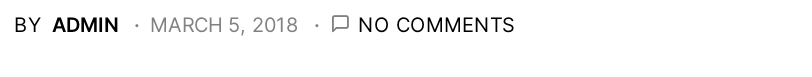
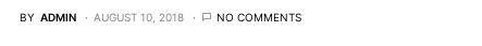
- BY ADMIN MARCH 5, 2018
+ BY ADMIN AUGUST 10, 2018
